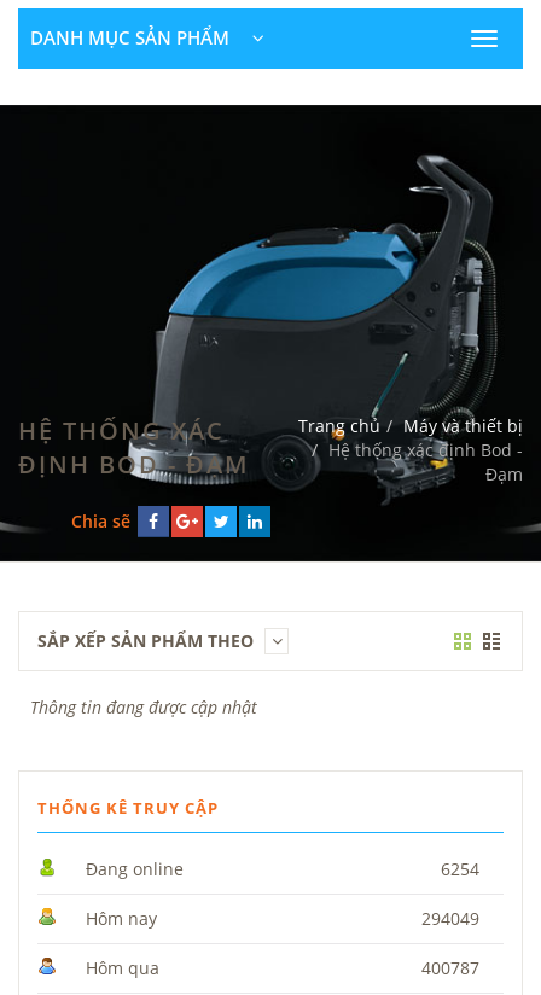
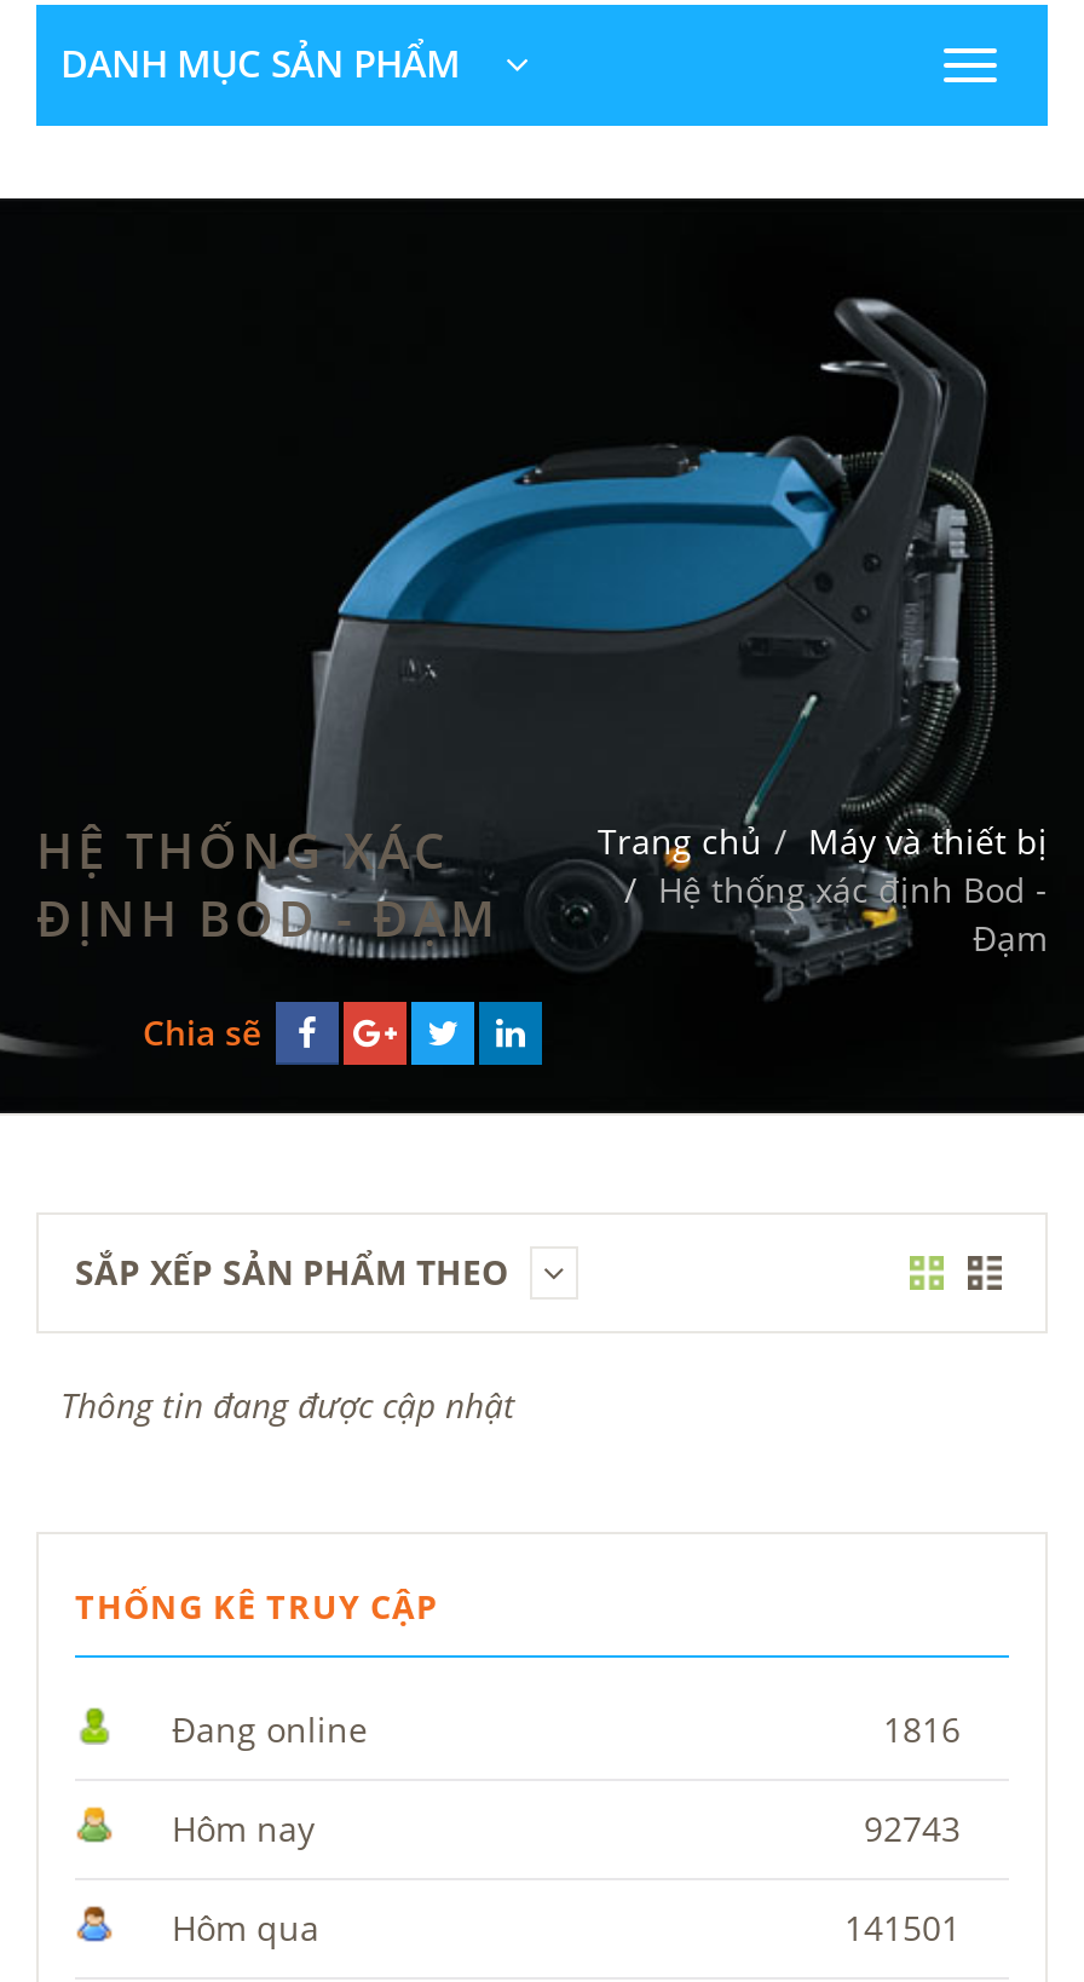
- 6254
+ 1816

- 294049
+ 92743

- 400787
+ 141501
